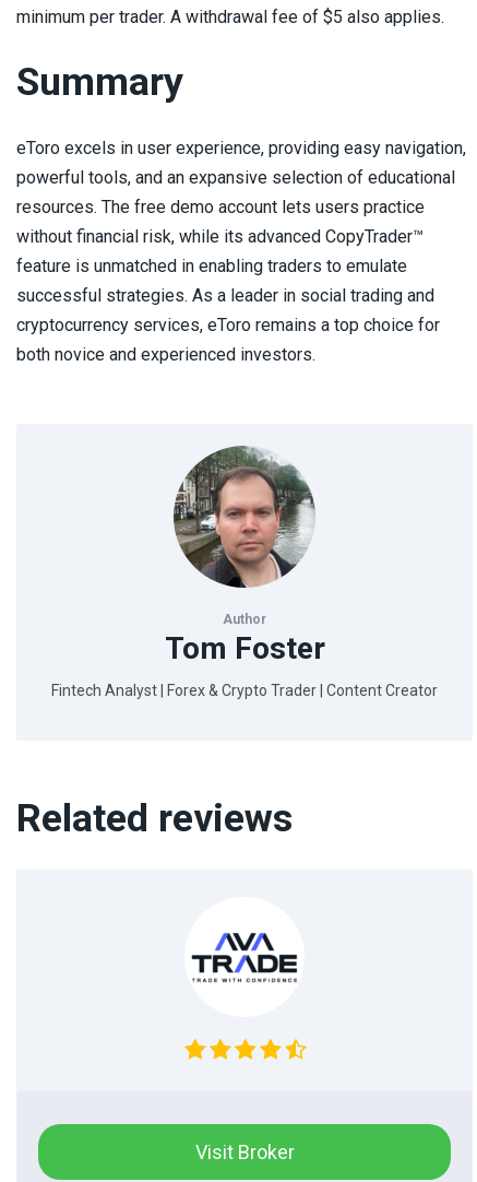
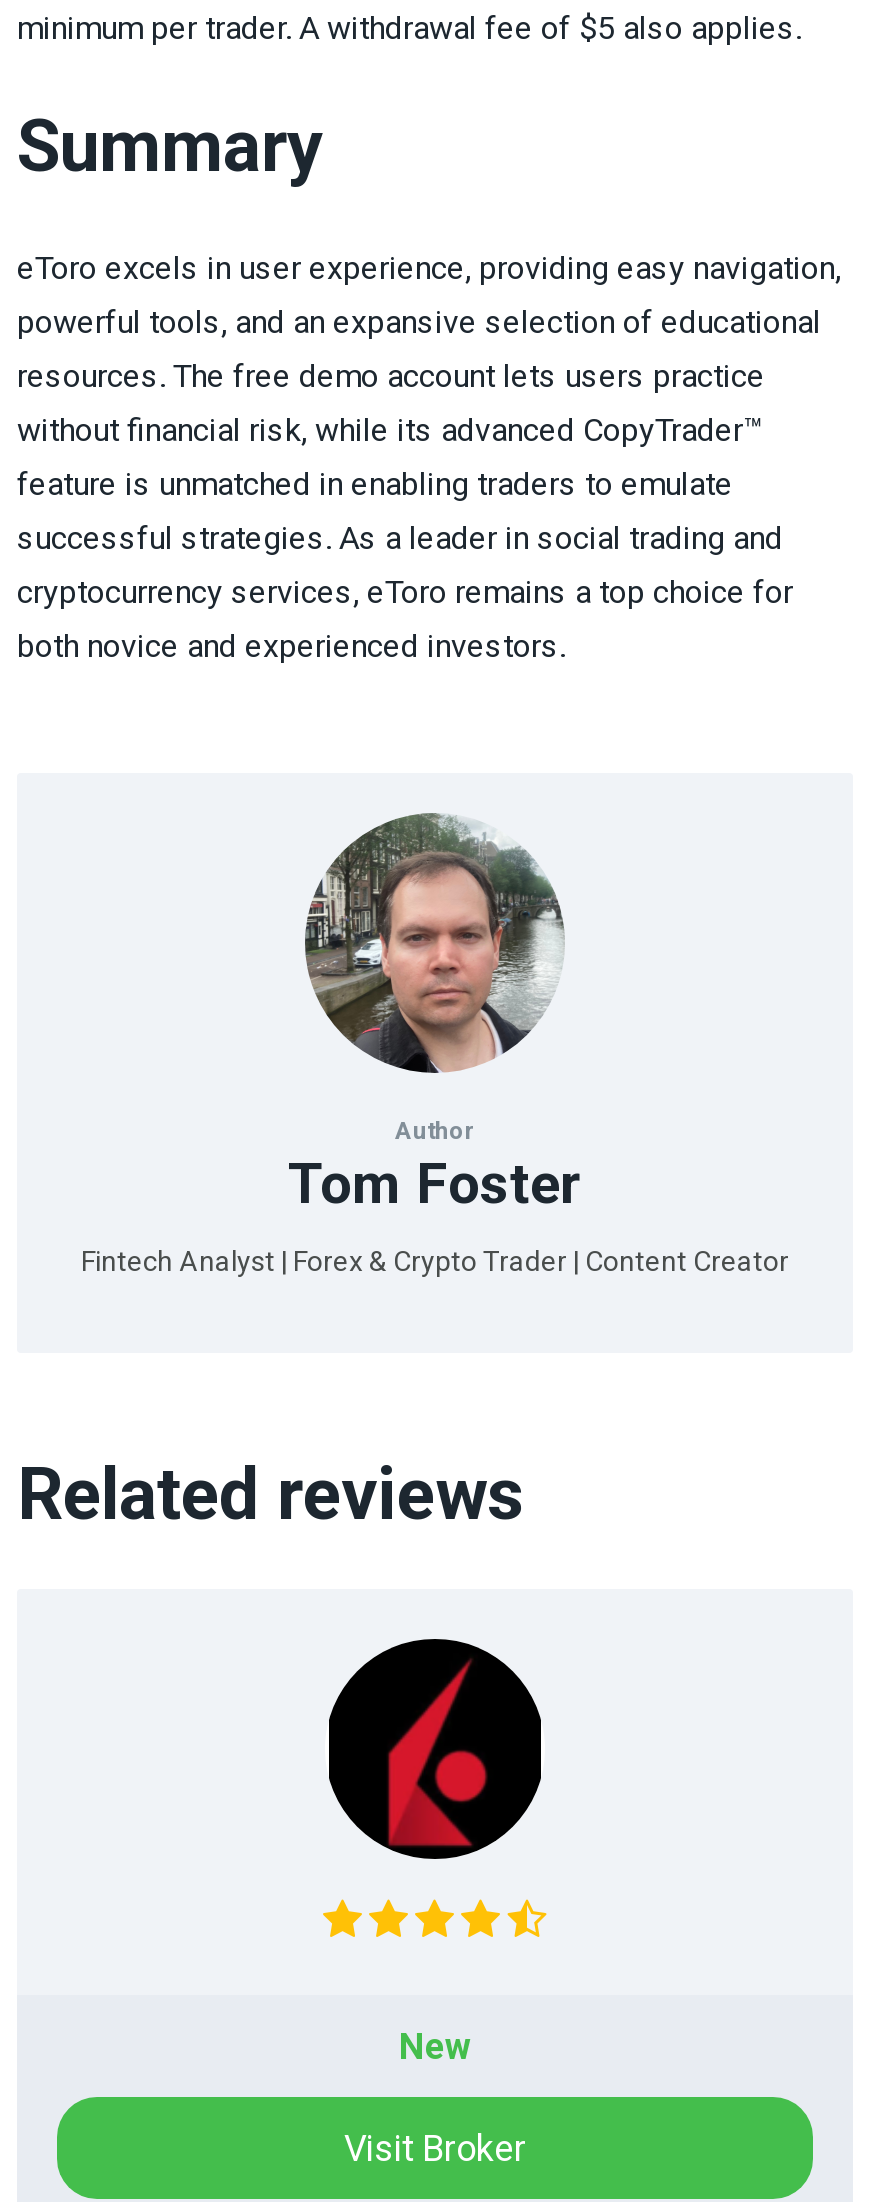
+ New

- [image]
+ [image]
